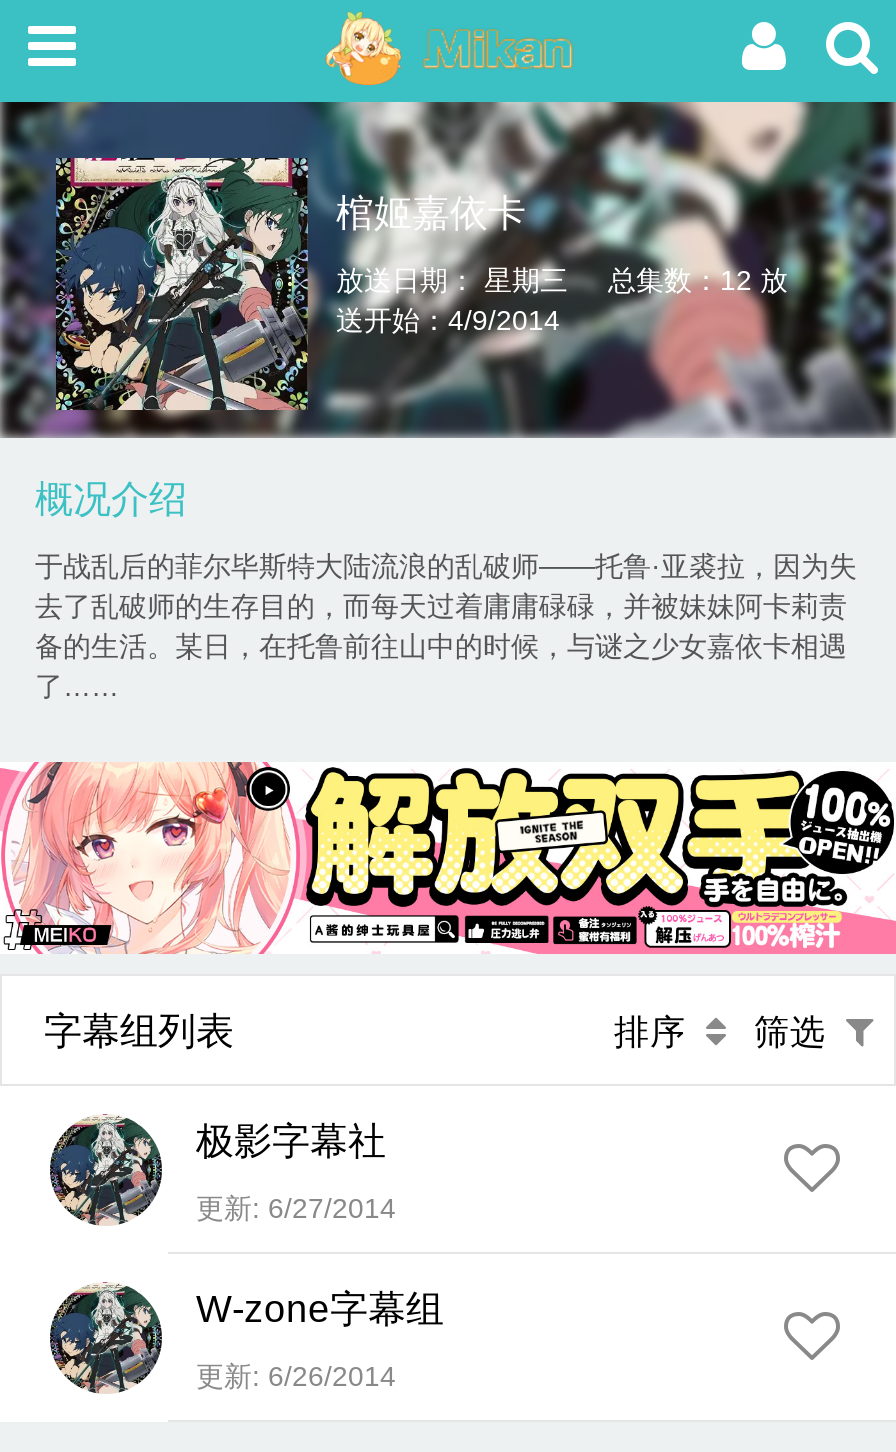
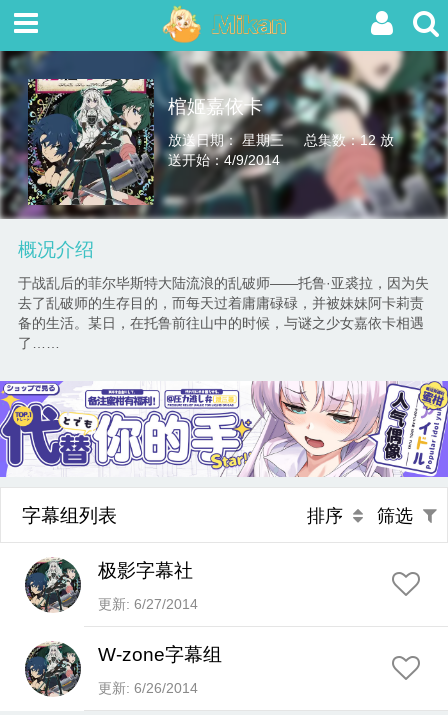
- [image]
+ [image]
